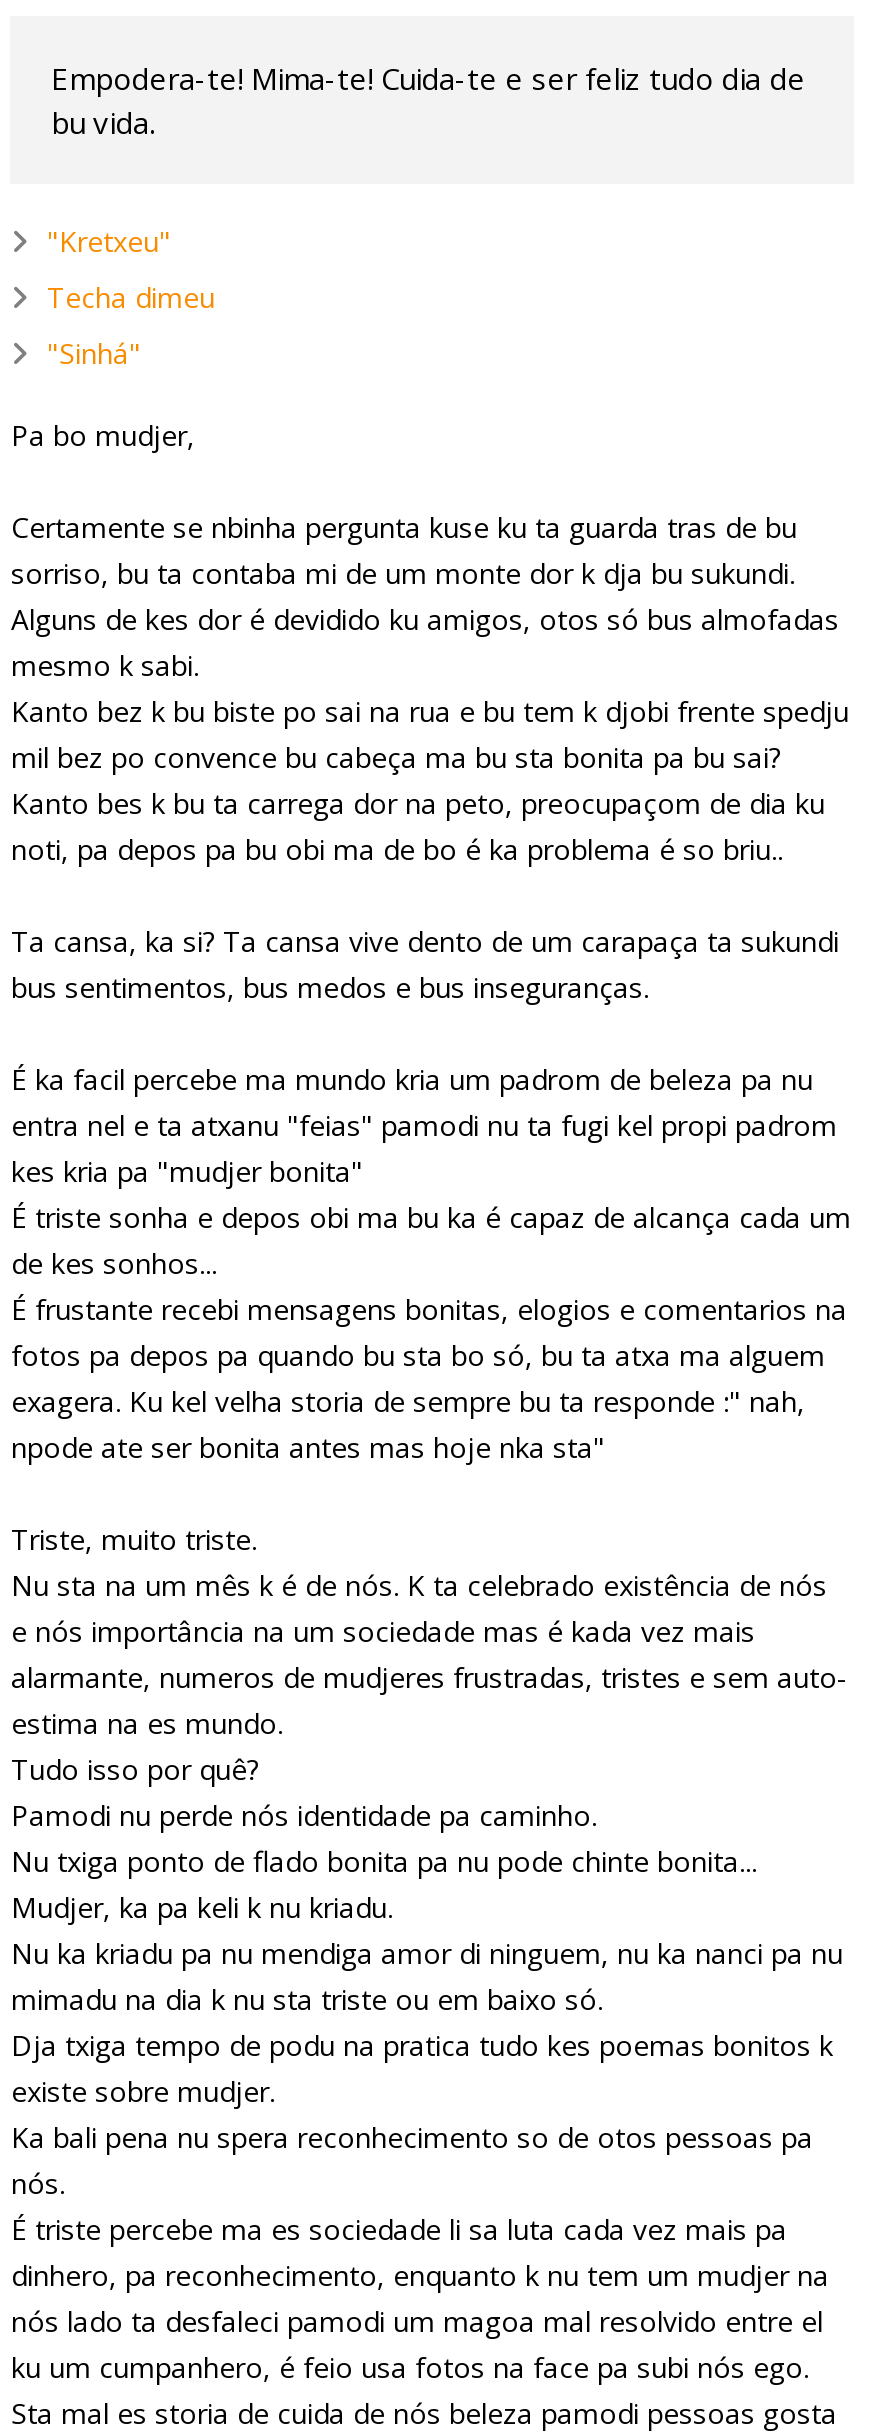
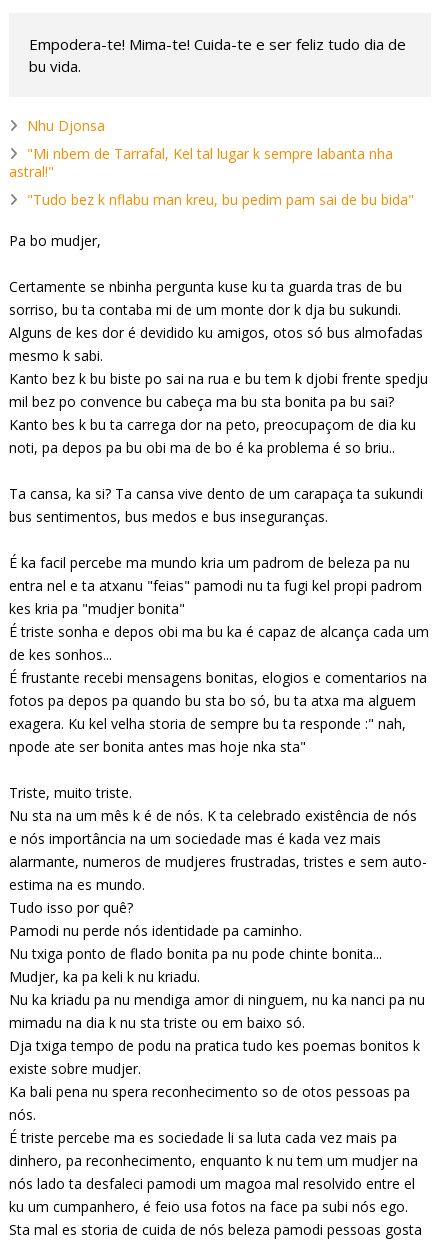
- "Kretxeu"
+ Nhu Djonsa

- Techa dimeu
+ "Mi nbem de Tarrafal, Kel tal lugar k sempre labanta nha
+ astral!"

- "Sinhá"
+ "Tudo bez k nflabu man kreu, bu pedim pam sai de bu bida"
